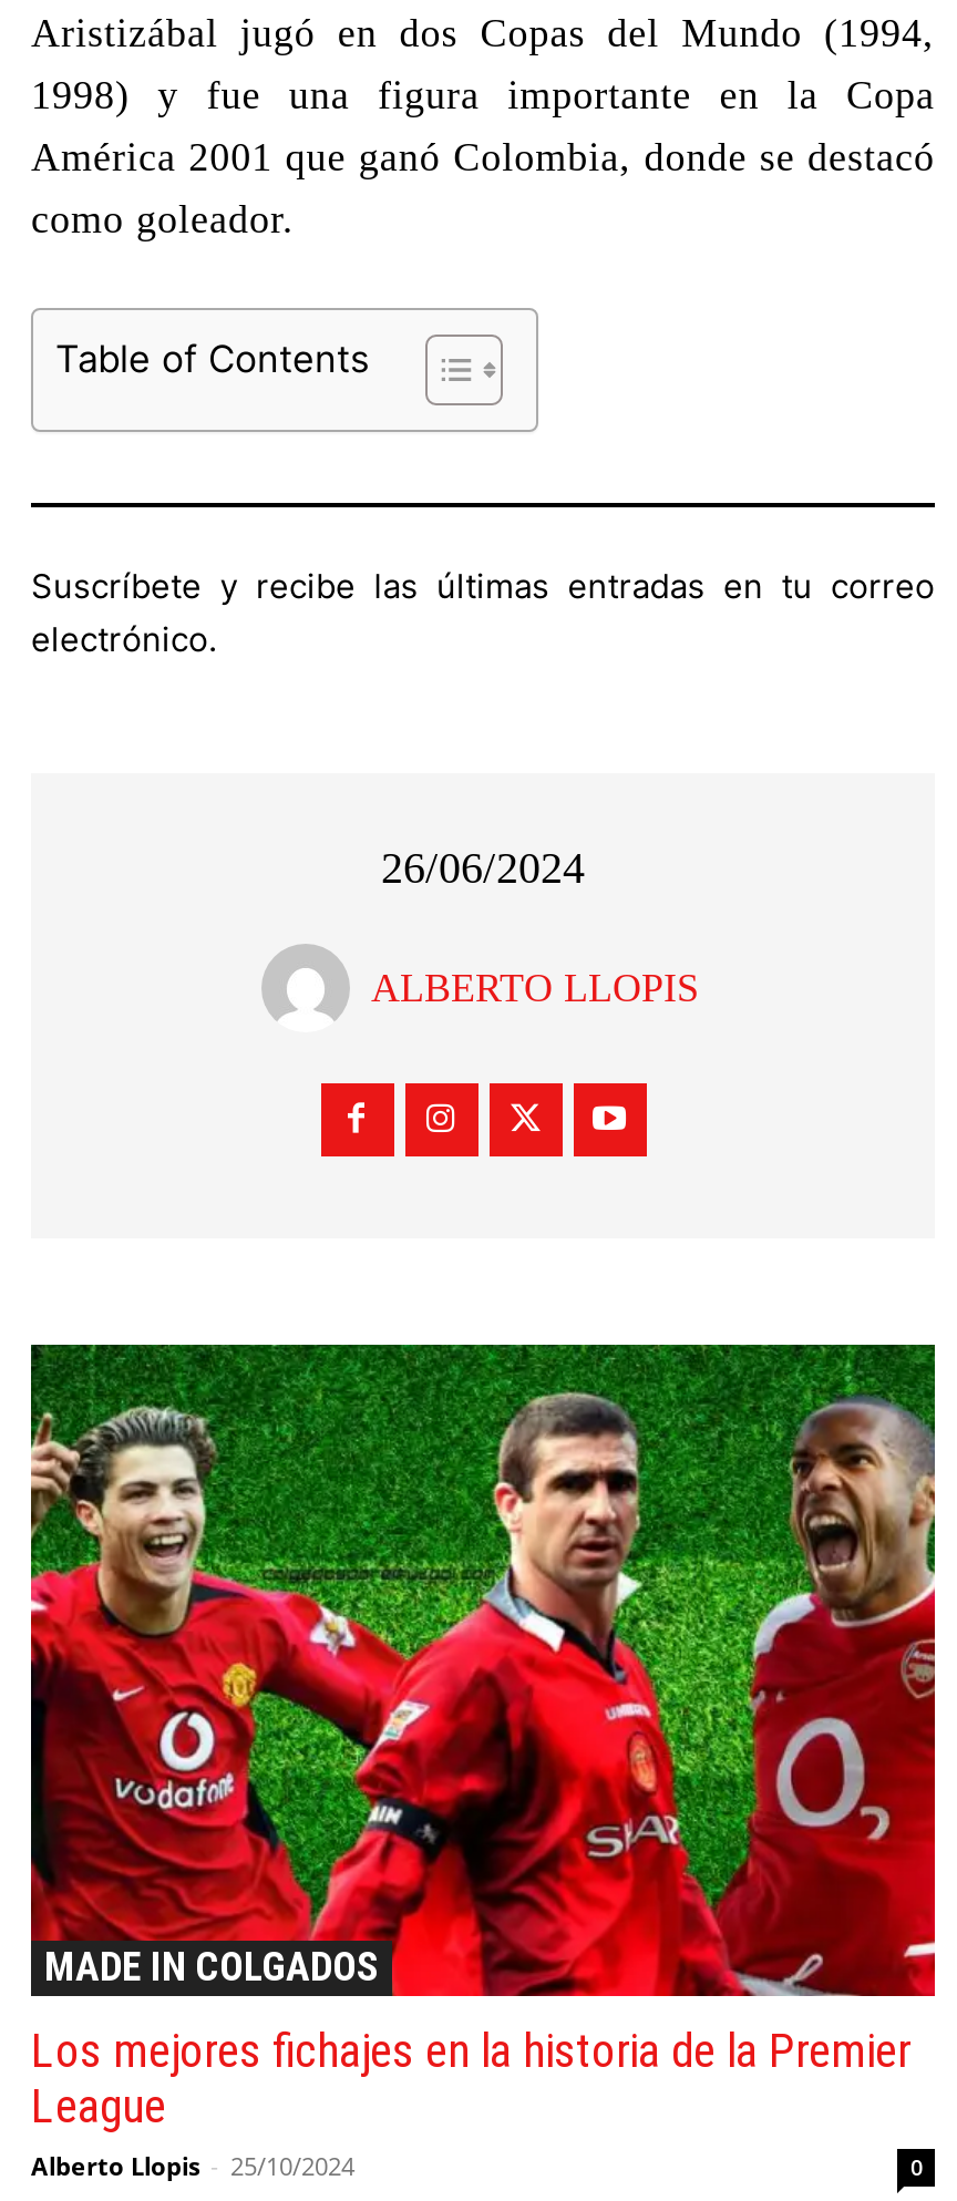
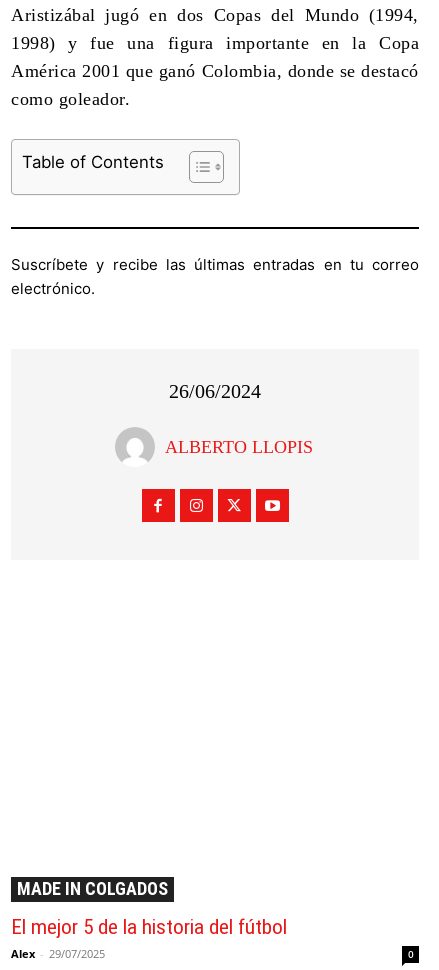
- [image]

- Los mejores fichajes en la historia de la Premier
- League
- Alberto Llopis - 25/10/2024
+ El mejor 5 de la historia del fútbol
+ Alex - 29/07/2025
